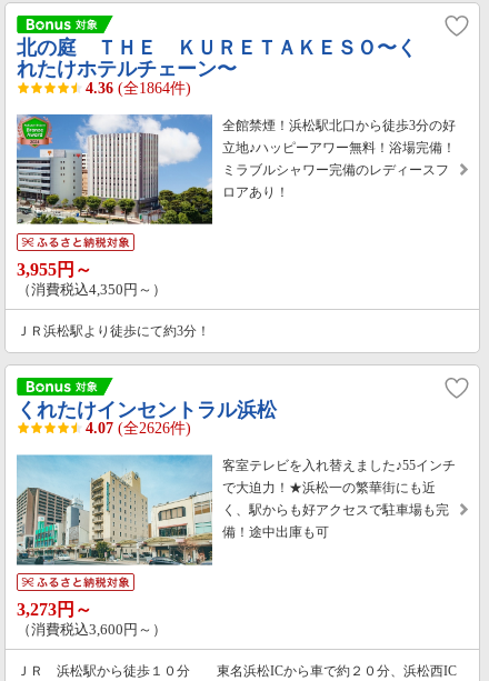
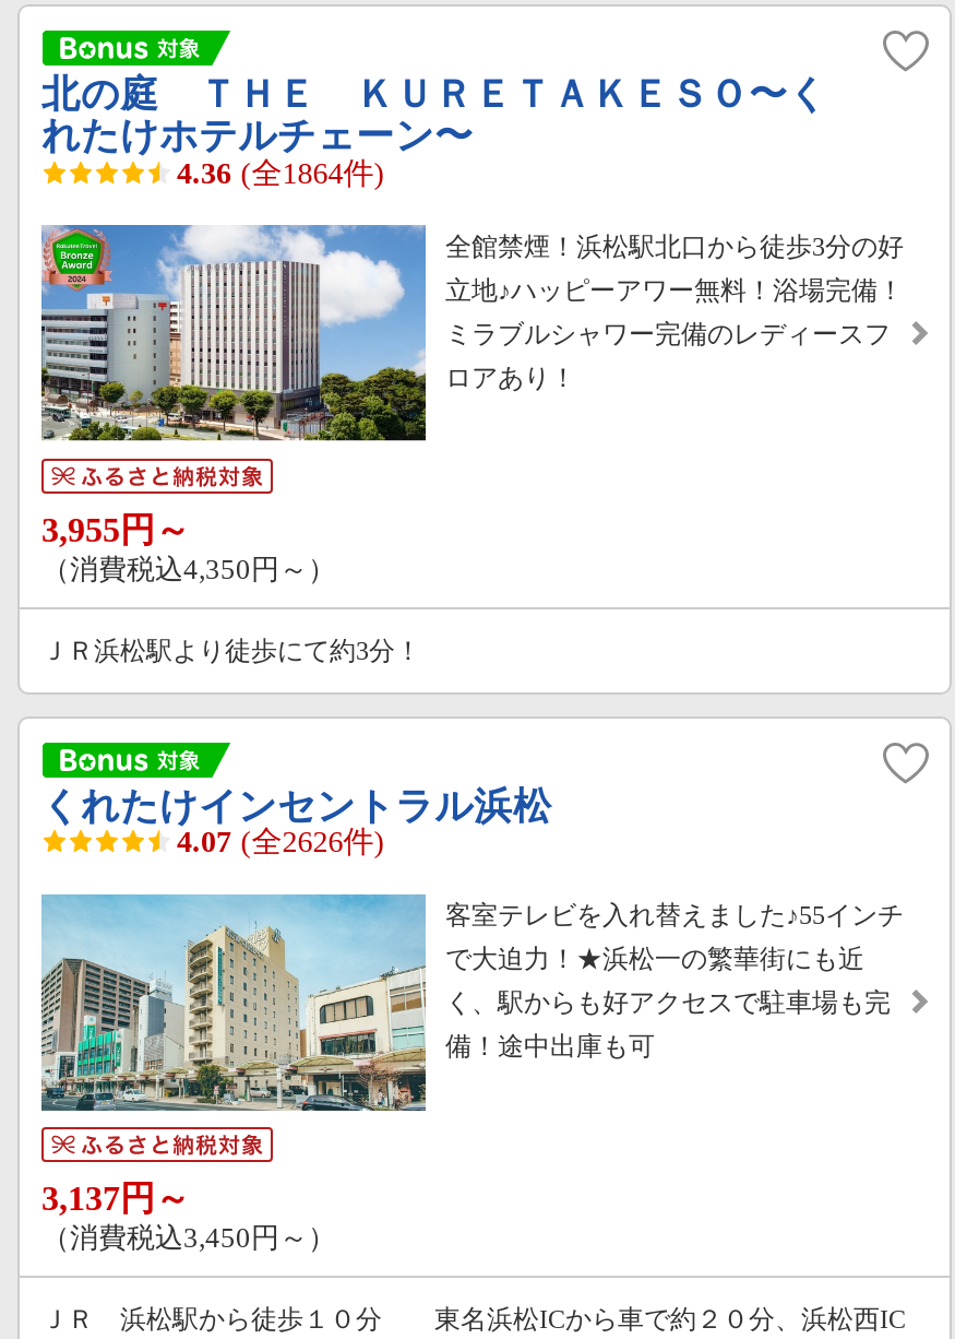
- 3,273円～
+ 3,137円～

- （消費税込3,600円～）
+ （消費税込3,450円～）
